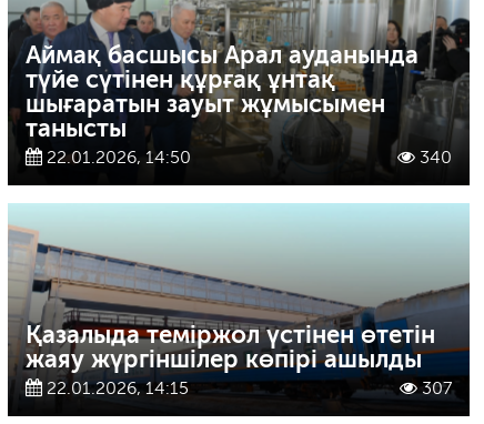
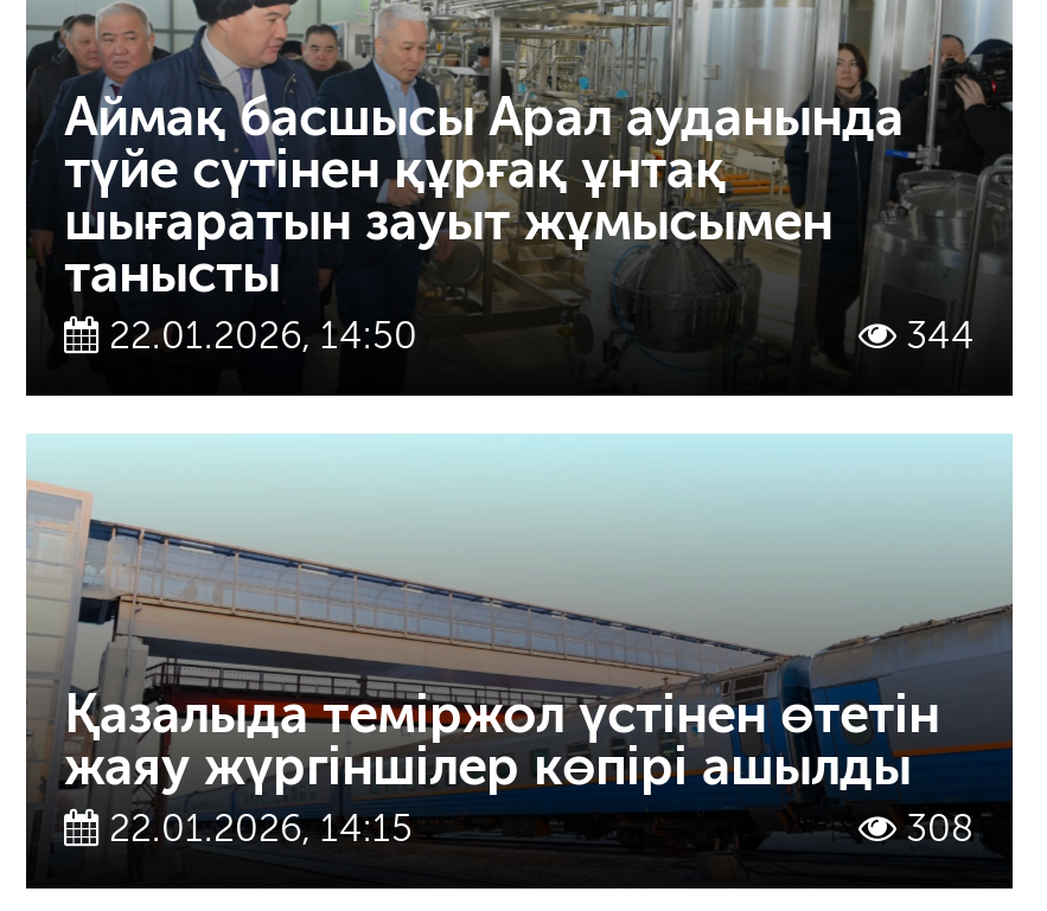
- 340
+ 344

- 307
+ 308
